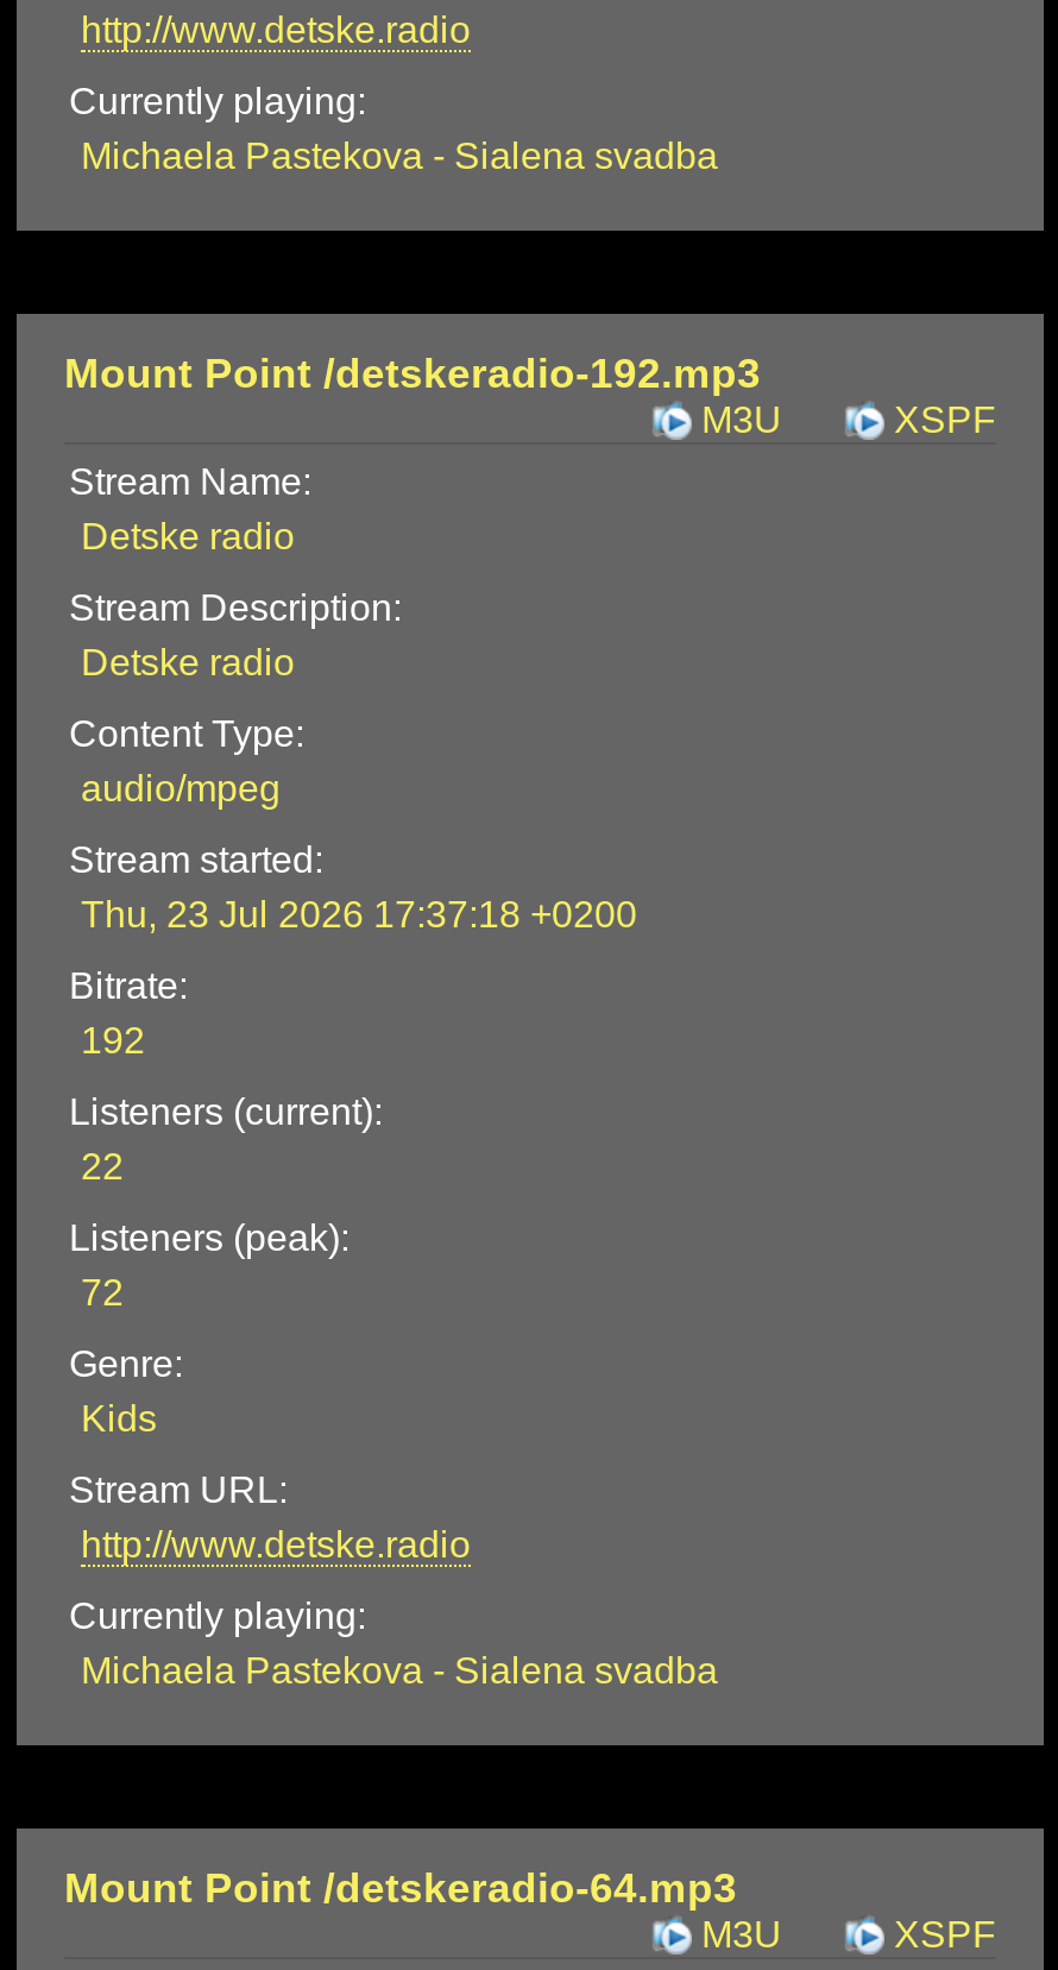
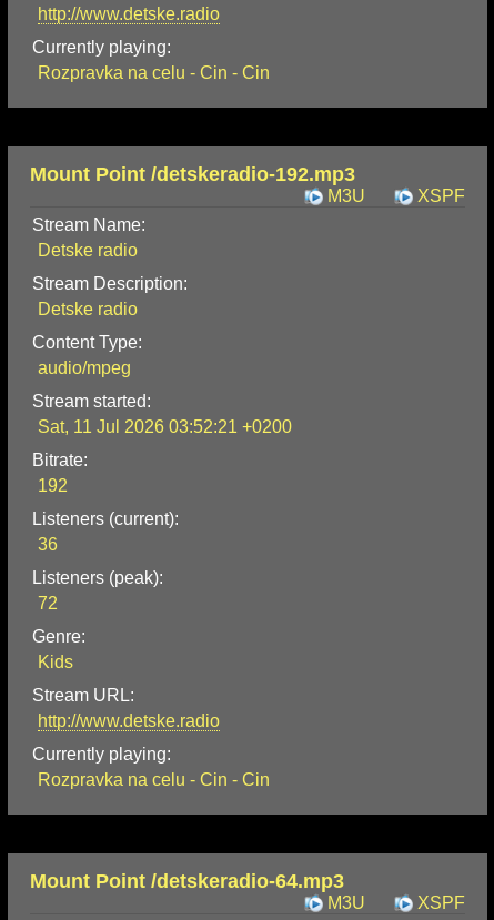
- Michaela Pastekova - Sialena svadba
+ Rozpravka na celu - Cin - Cin

- Thu, 23 Jul 2026 17:37:18 +0200
+ Sat, 11 Jul 2026 03:52:21 +0200

- 22
+ 36

- Michaela Pastekova - Sialena svadba
+ Rozpravka na celu - Cin - Cin
